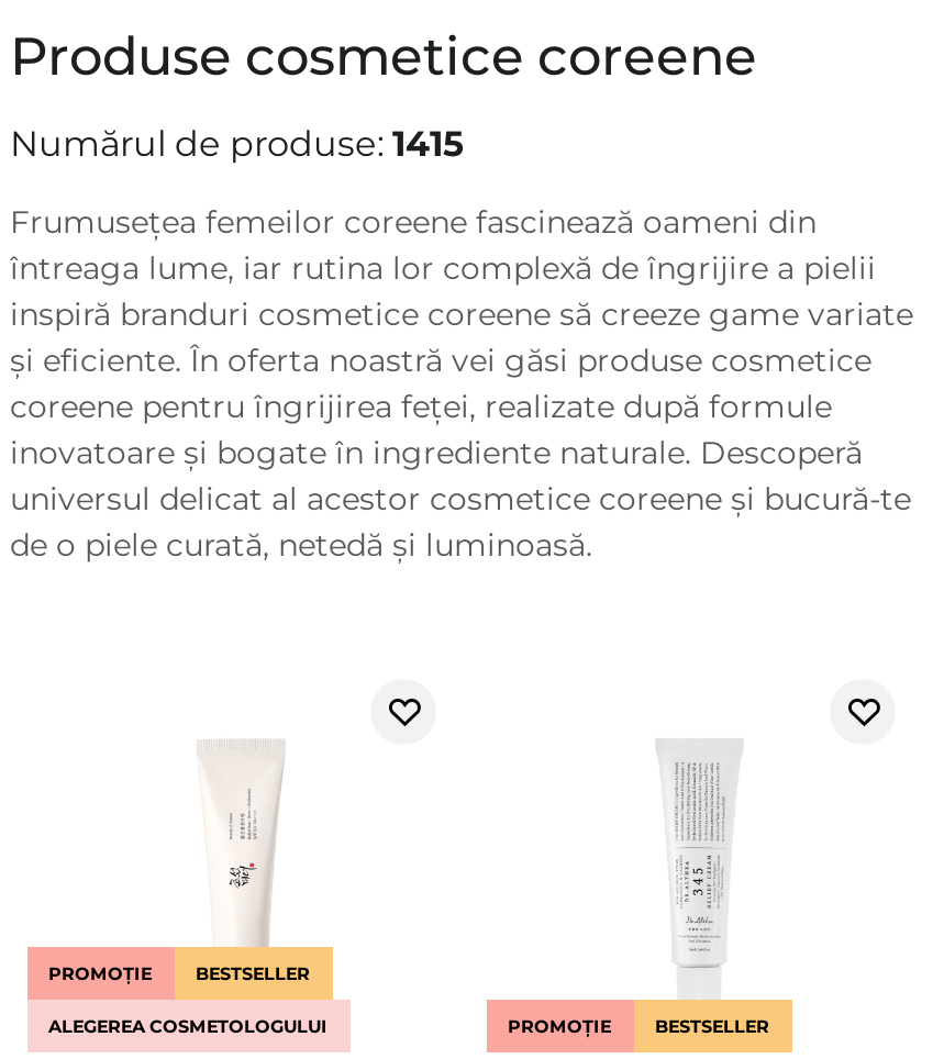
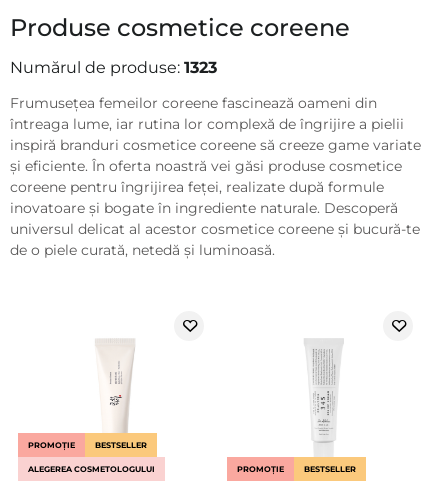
- Numărul de produse: 1415
+ Numărul de produse: 1323
